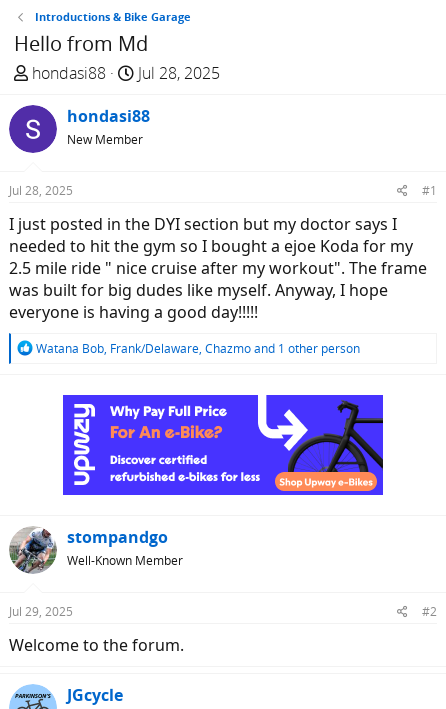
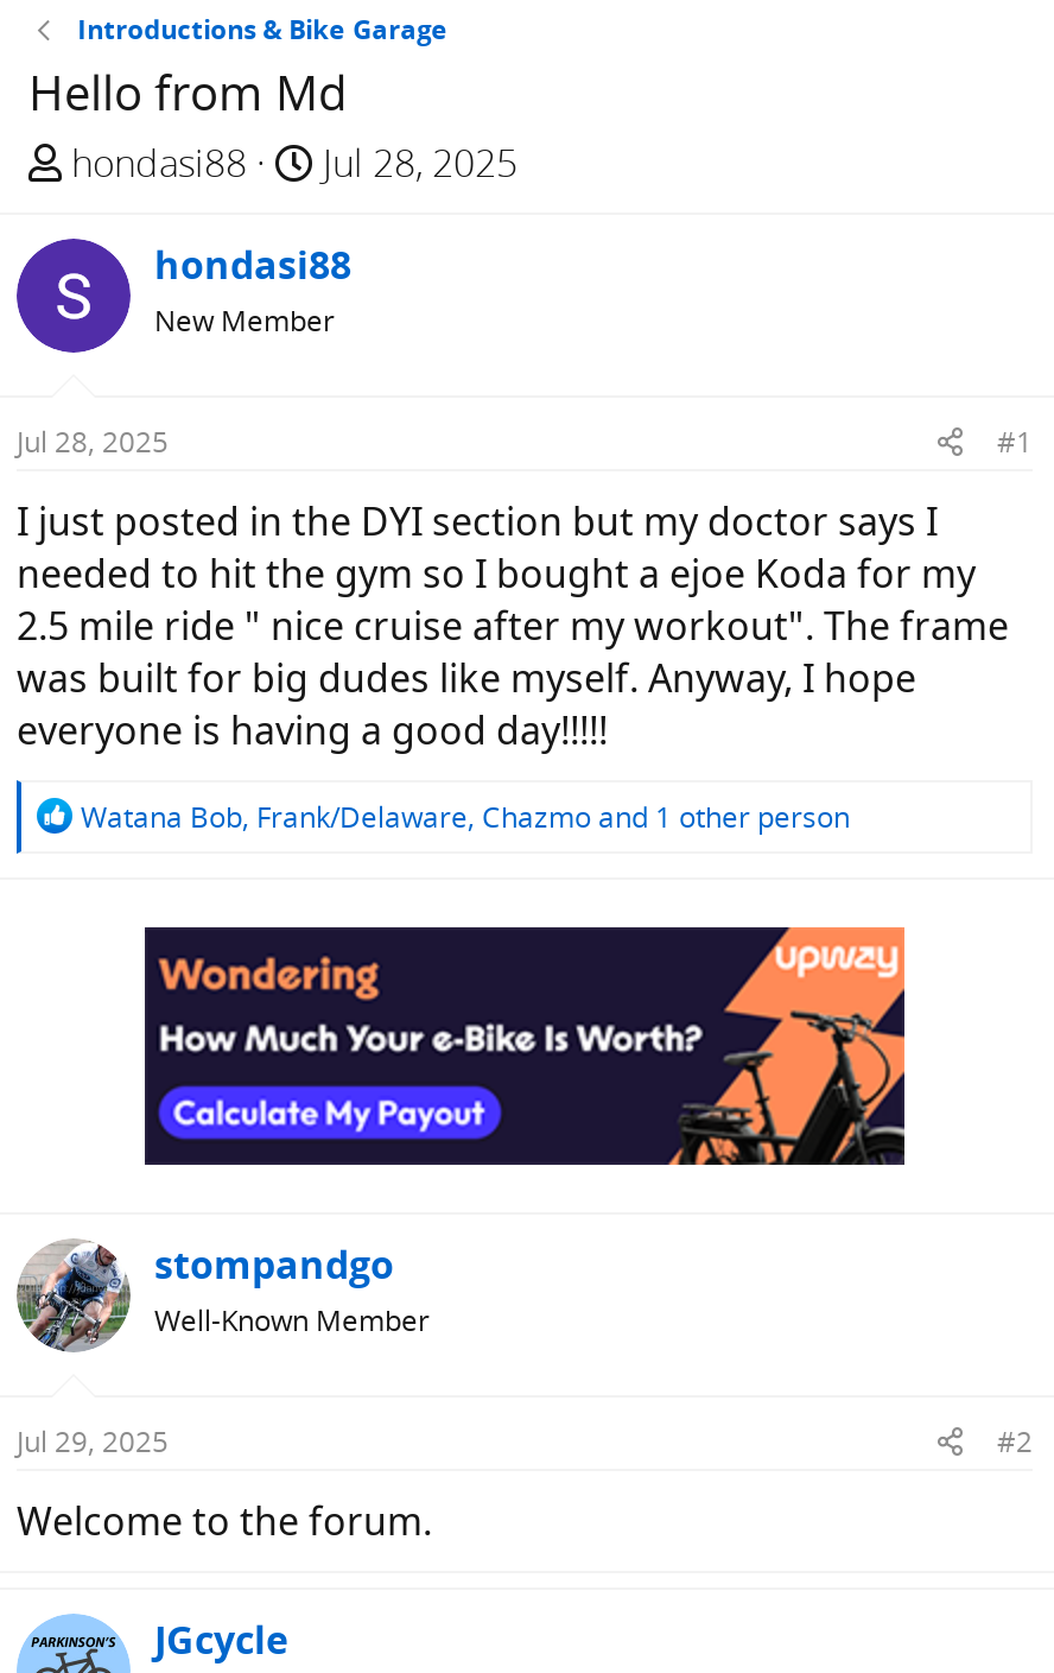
- [image]
+ [image]
